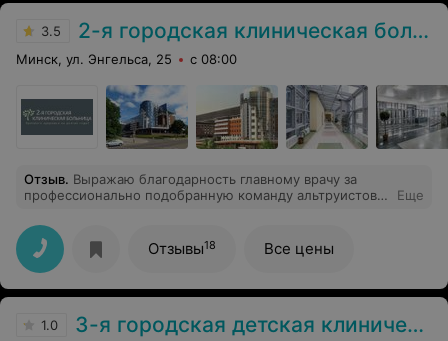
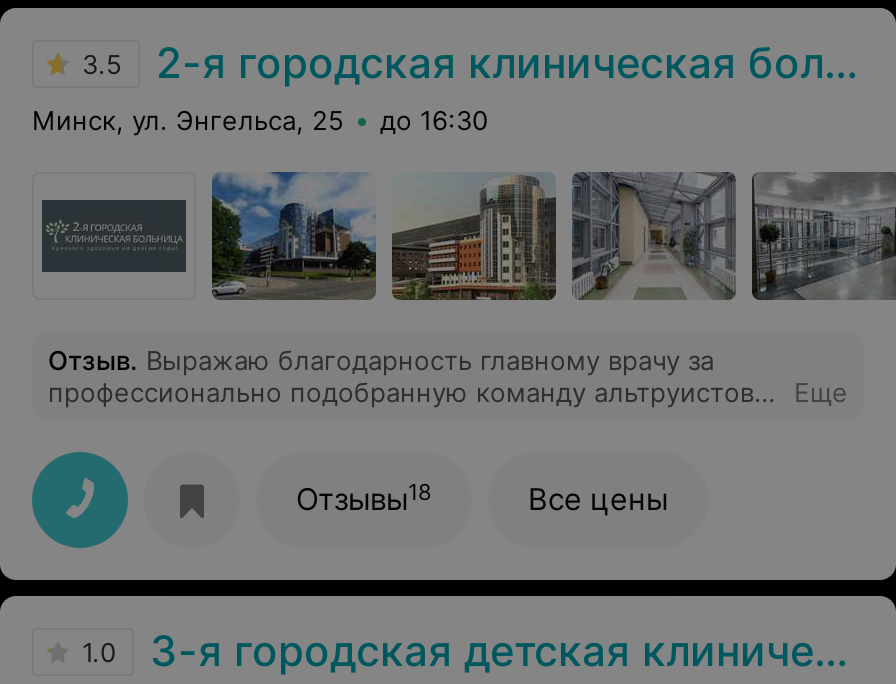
- Минск, ул. Энгельса, 25 с 08:00
+ Минск, ул. Энгельса, 25 до 16:30
